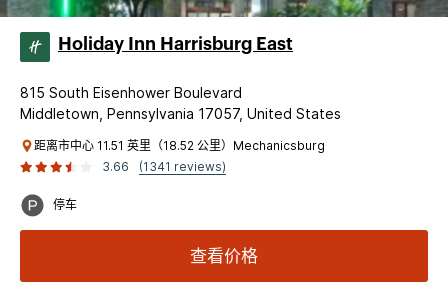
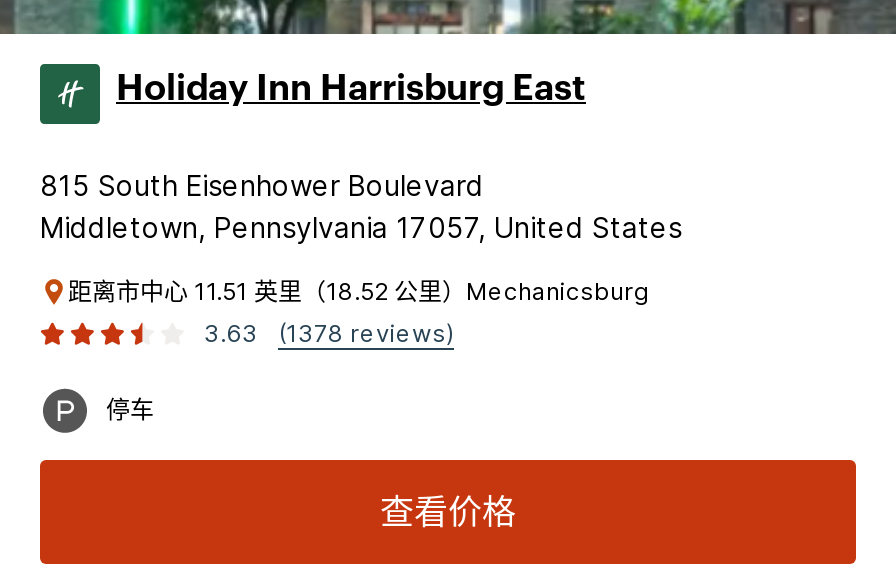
- 3.66
+ 3.63

- (1341 reviews)
+ (1378 reviews)
